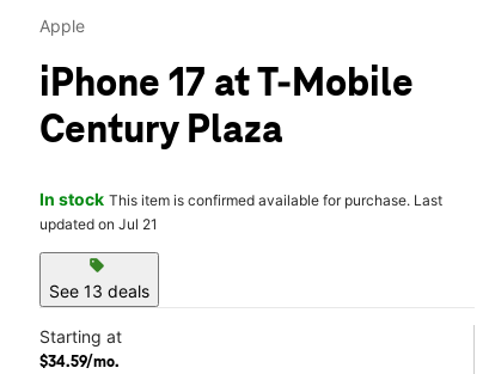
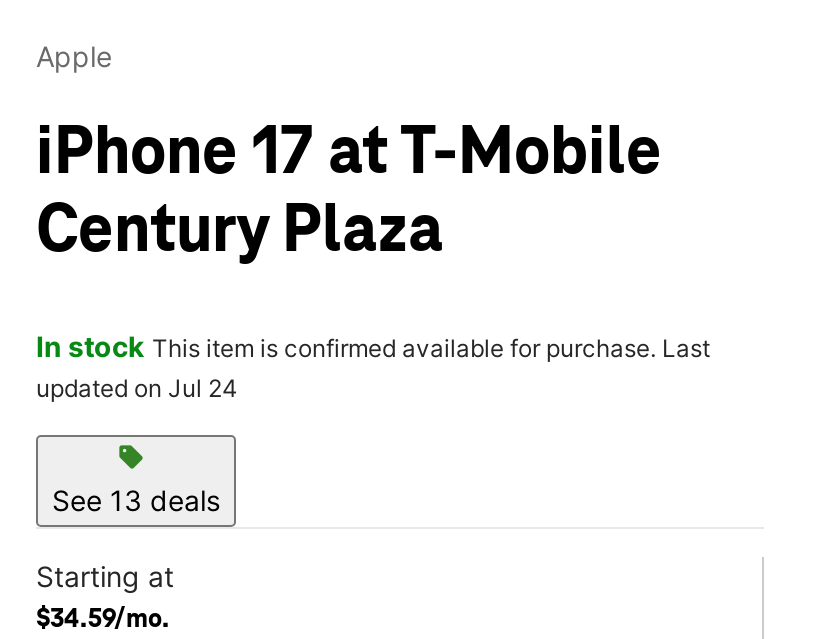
- updated on Jul 21
+ updated on Jul 24
